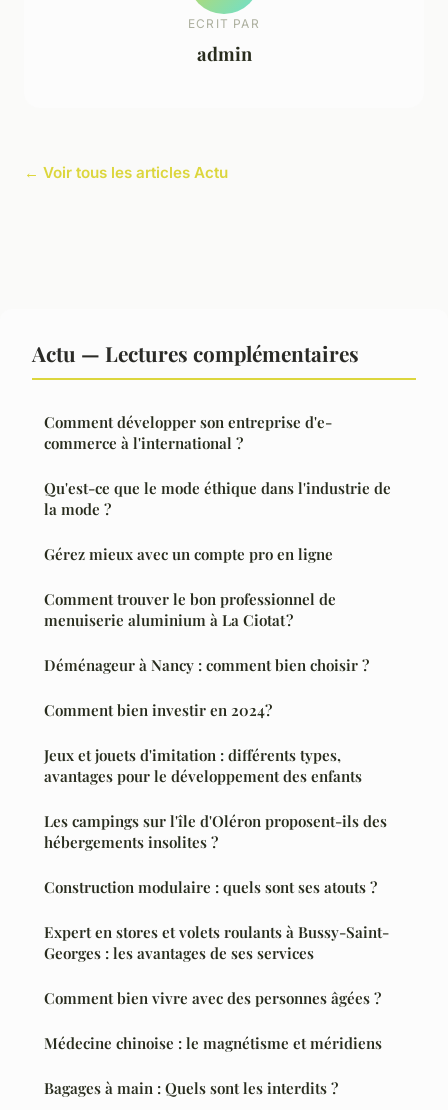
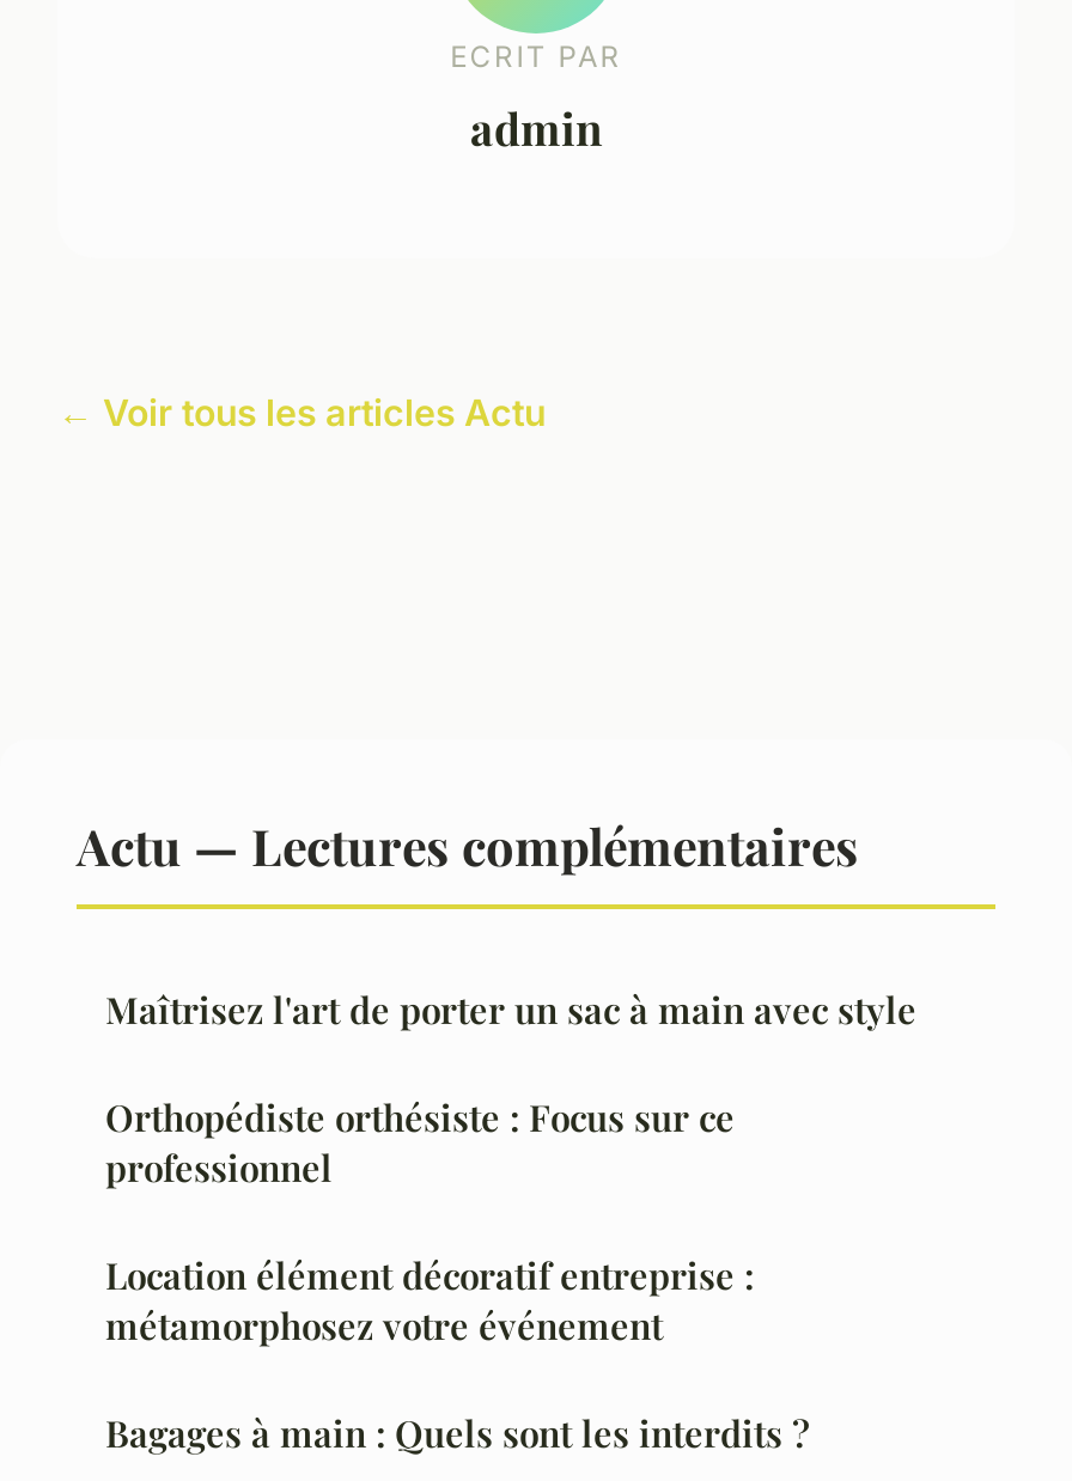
- Comment développer son entreprise d'e-
- commerce à l'international ?
- Qu'est-ce que le mode éthique dans l'industrie de
- la mode ?
- Gérez mieux avec un compte pro en ligne
- Comment trouver le bon professionnel de
- menuiserie aluminium à La Ciotat ?
- Déménageur à Nancy : comment bien choisir ?
- Comment bien investir en 2024?
- Jeux et jouets d'imitation : différents types,
- avantages pour le développement des enfants
- Les campings sur l'île d'Oléron proposent-ils des
- hébergements insolites ?
- Construction modulaire : quels sont ses atouts ?
- Expert en stores et volets roulants à Bussy-Saint-
- Georges : les avantages de ses services
- Comment bien vivre avec des personnes âgées ?
- Médecine chinoise : le magnétisme et méridiens
+ Maîtrisez l'art de porter un sac à main avec style
+ Orthopédiste orthésiste : Focus sur ce
+ professionnel
+ Location élément décoratif entreprise :
+ métamorphosez votre événement
